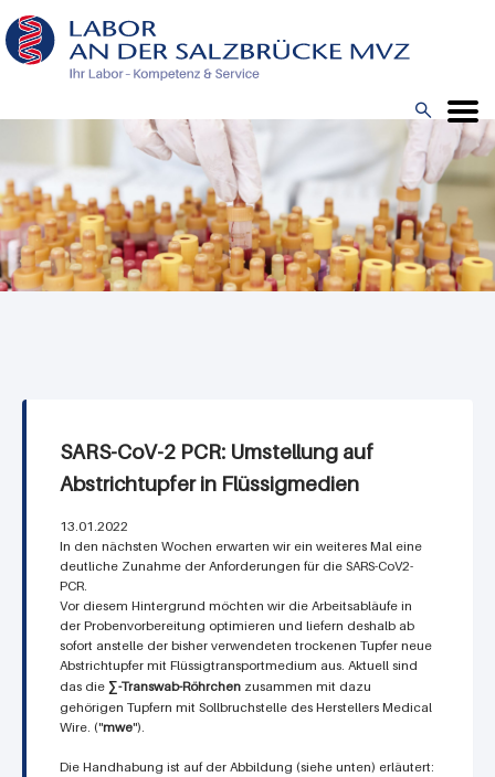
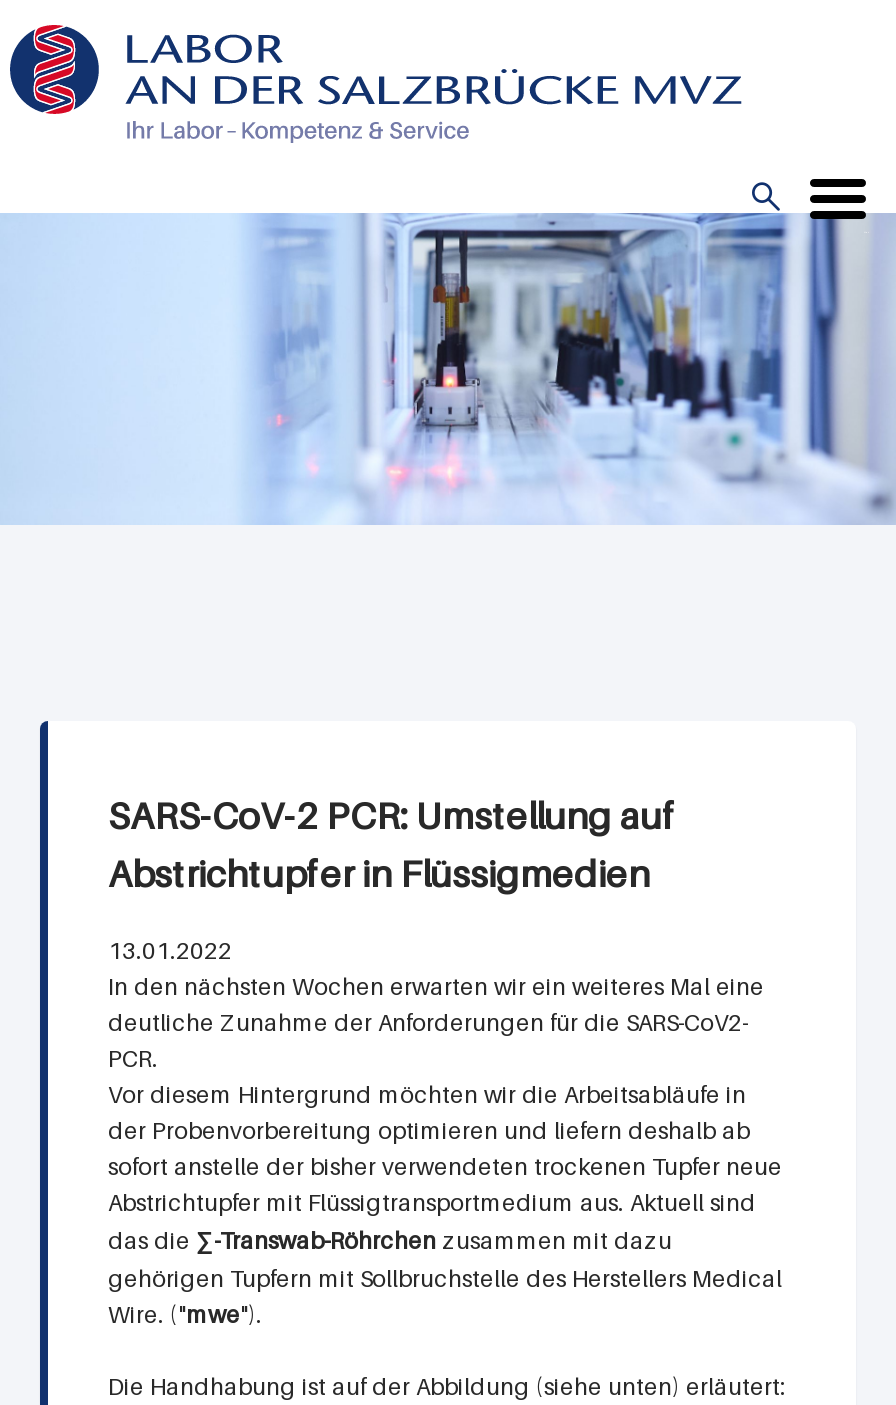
- [image]
+ [image]
